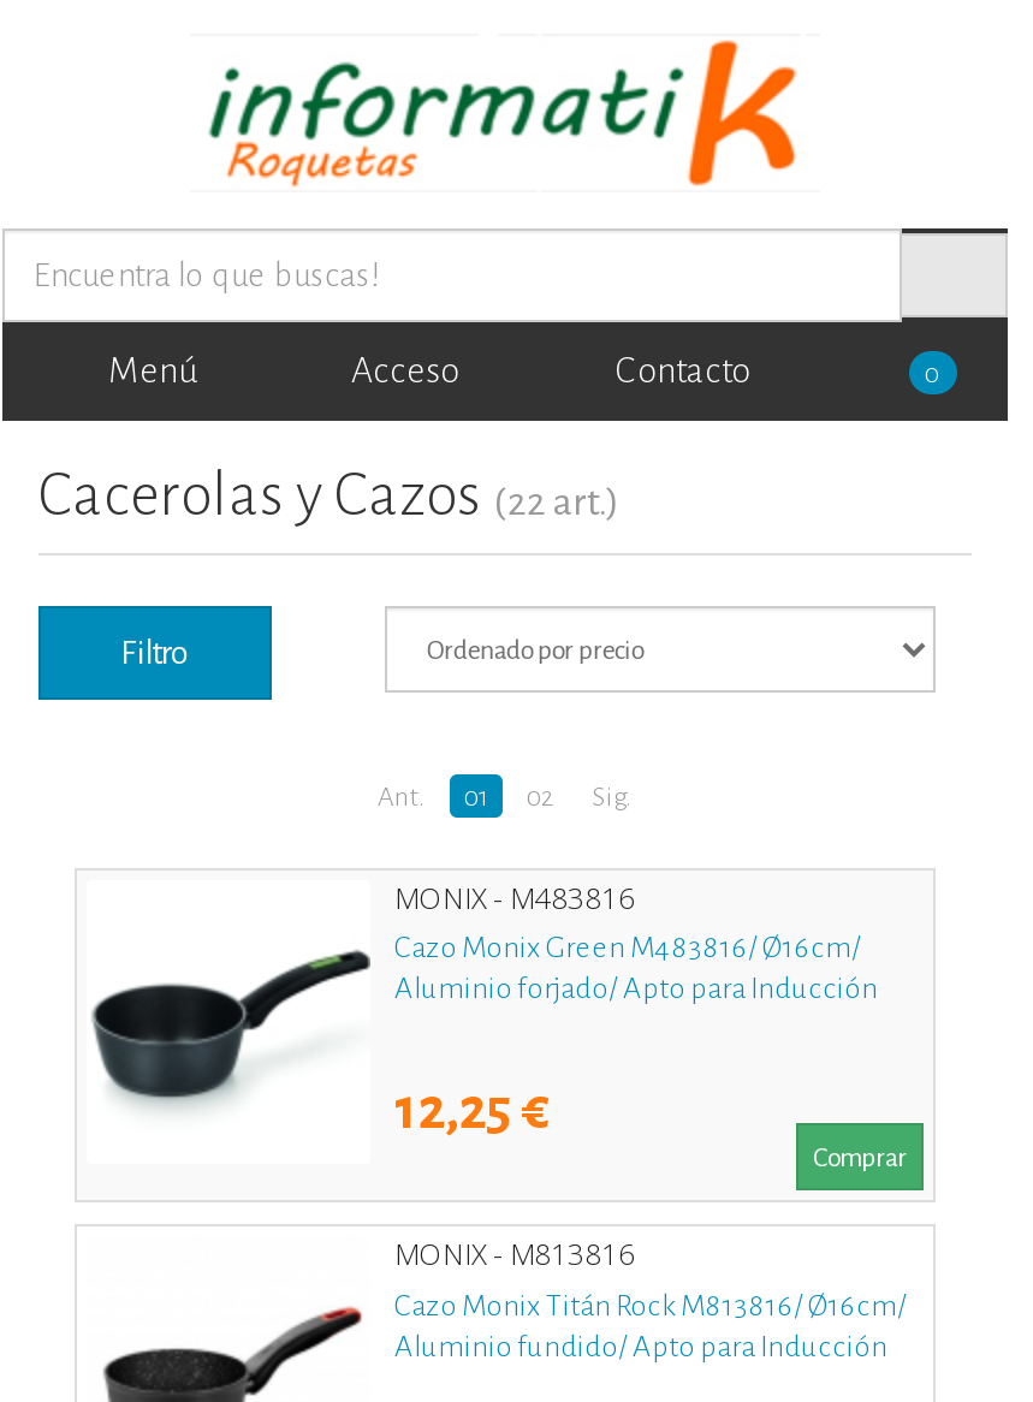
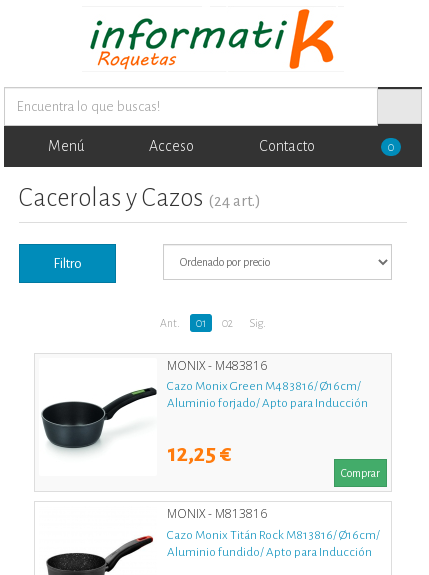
- Cacerolas y Cazos (22 art.)
+ Cacerolas y Cazos (24 art.)
